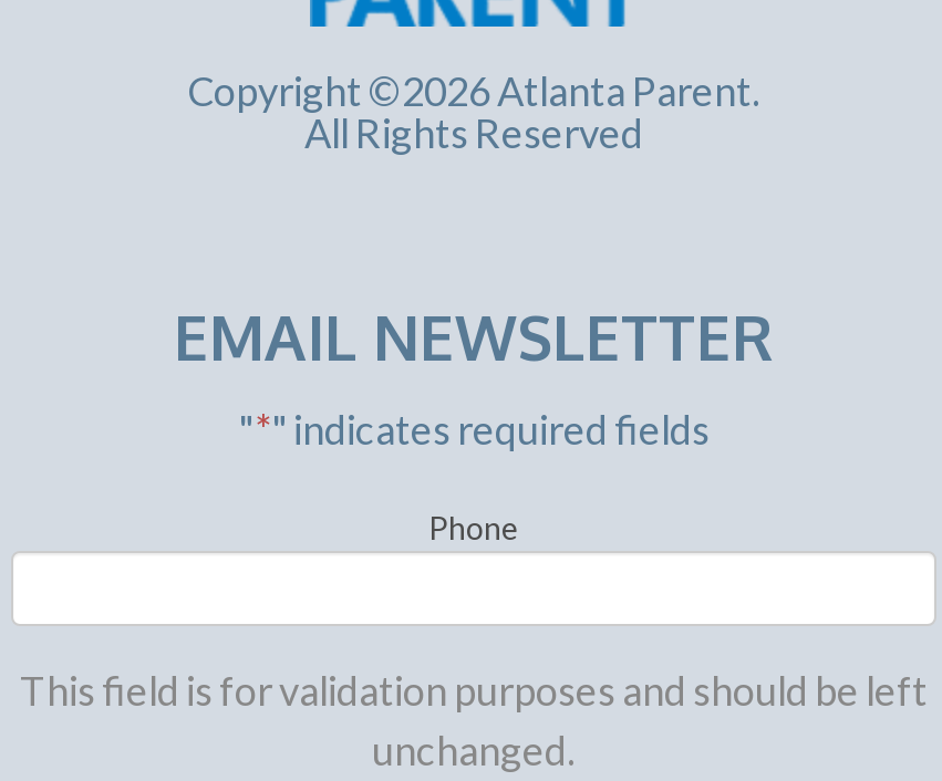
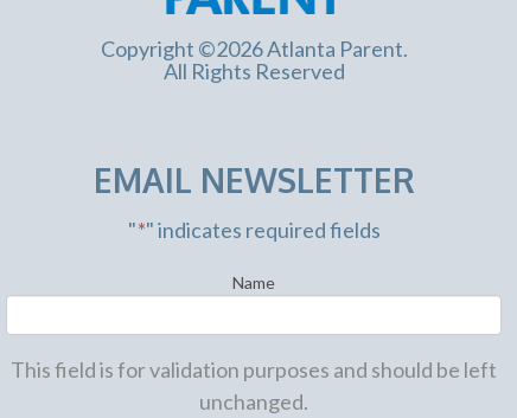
- Phone
+ Name
